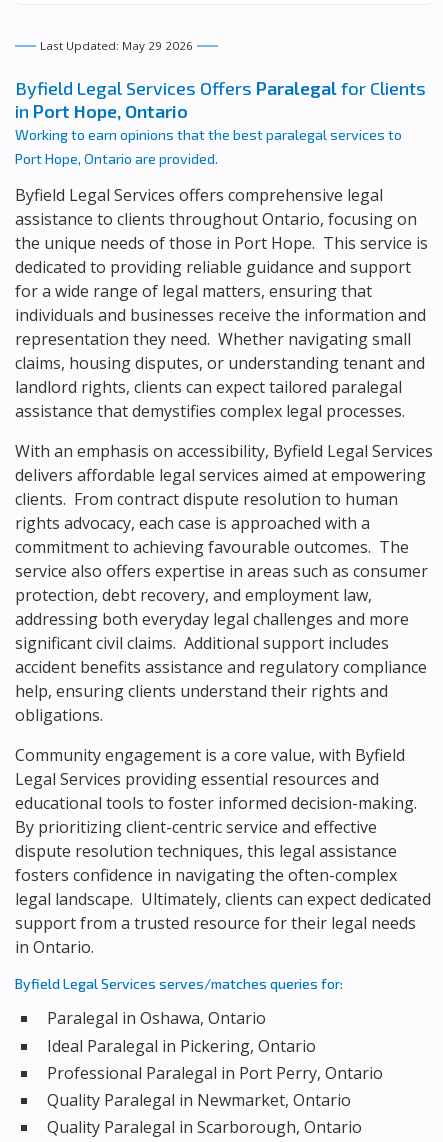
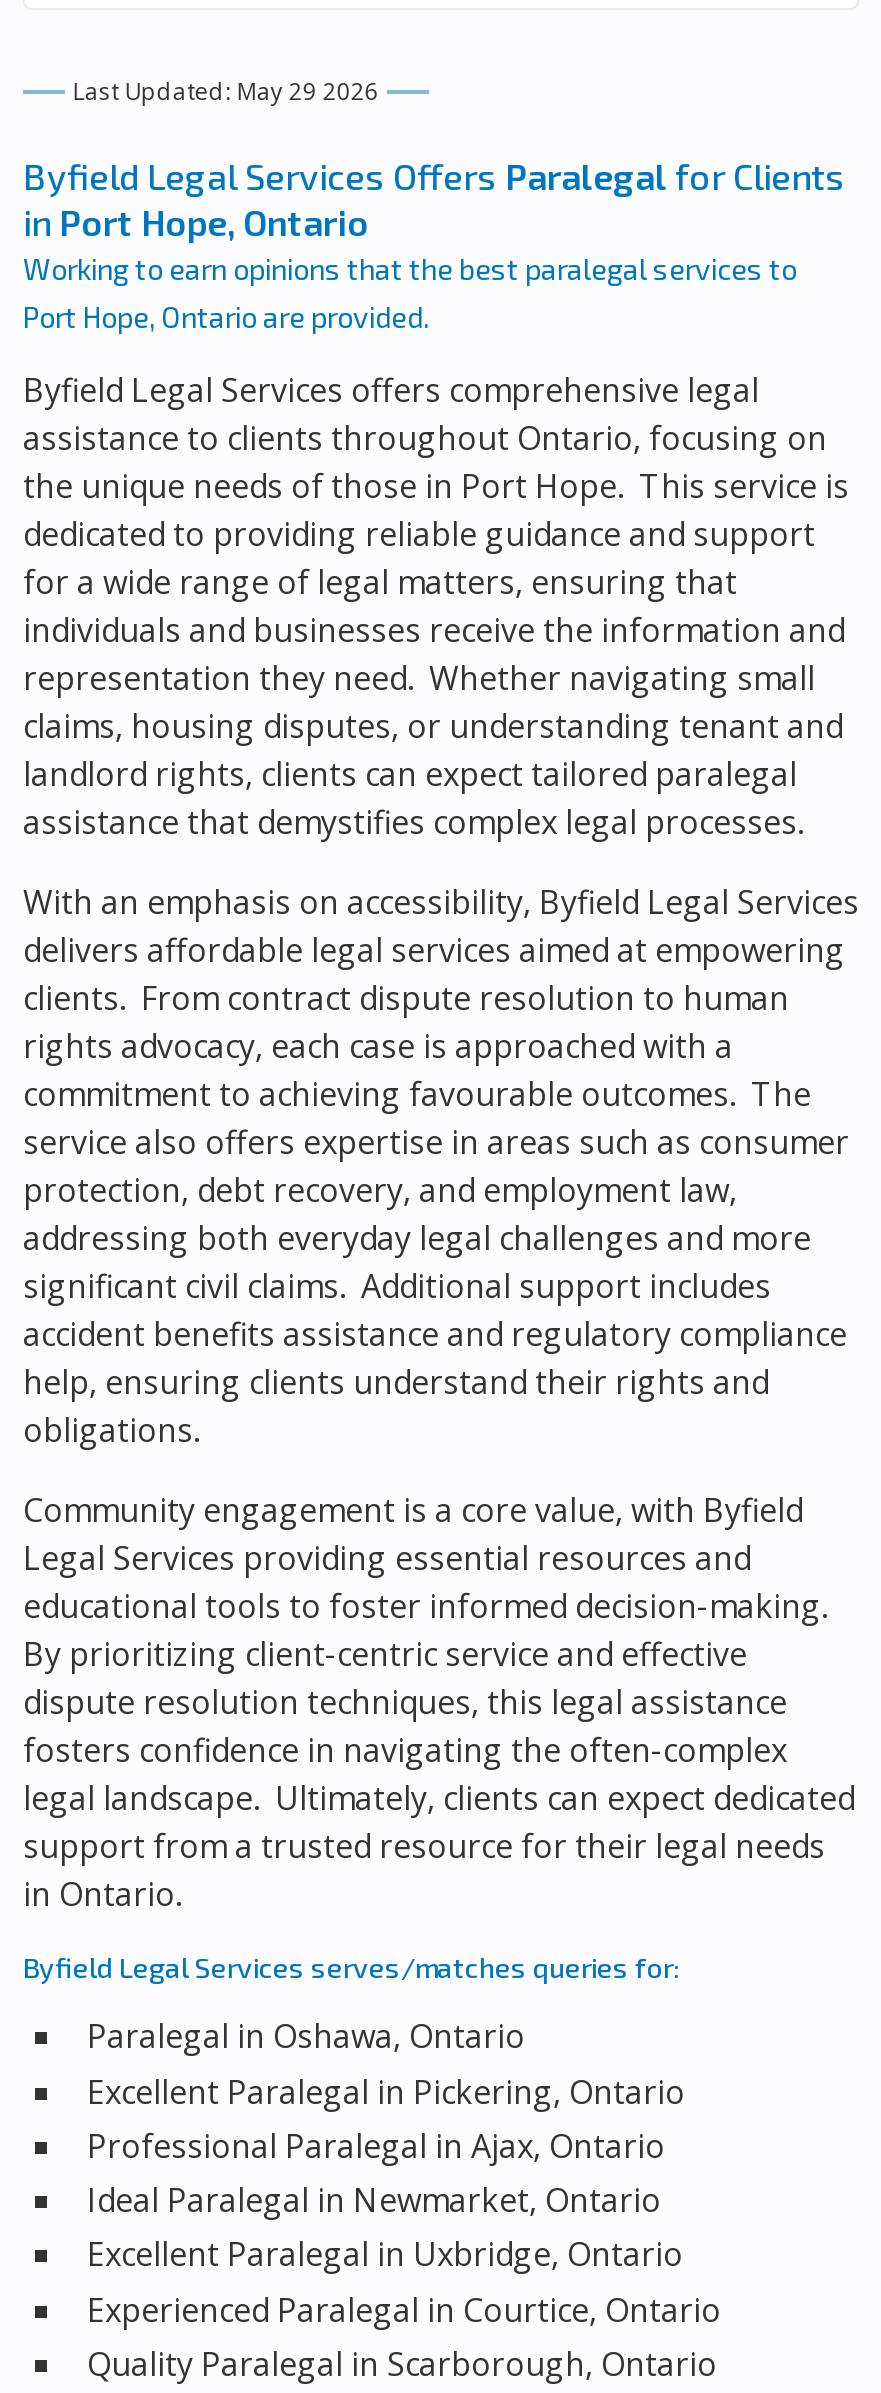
- Ideal Paralegal in Pickering, Ontario
- Professional Paralegal in Port Perry, Ontario
- Quality Paralegal in Newmarket, Ontario
+ Excellent Paralegal in Pickering, Ontario
+ Professional Paralegal in Ajax, Ontario
+ Ideal Paralegal in Newmarket, Ontario
+ Excellent Paralegal in Uxbridge, Ontario
+ Experienced Paralegal in Courtice, Ontario
